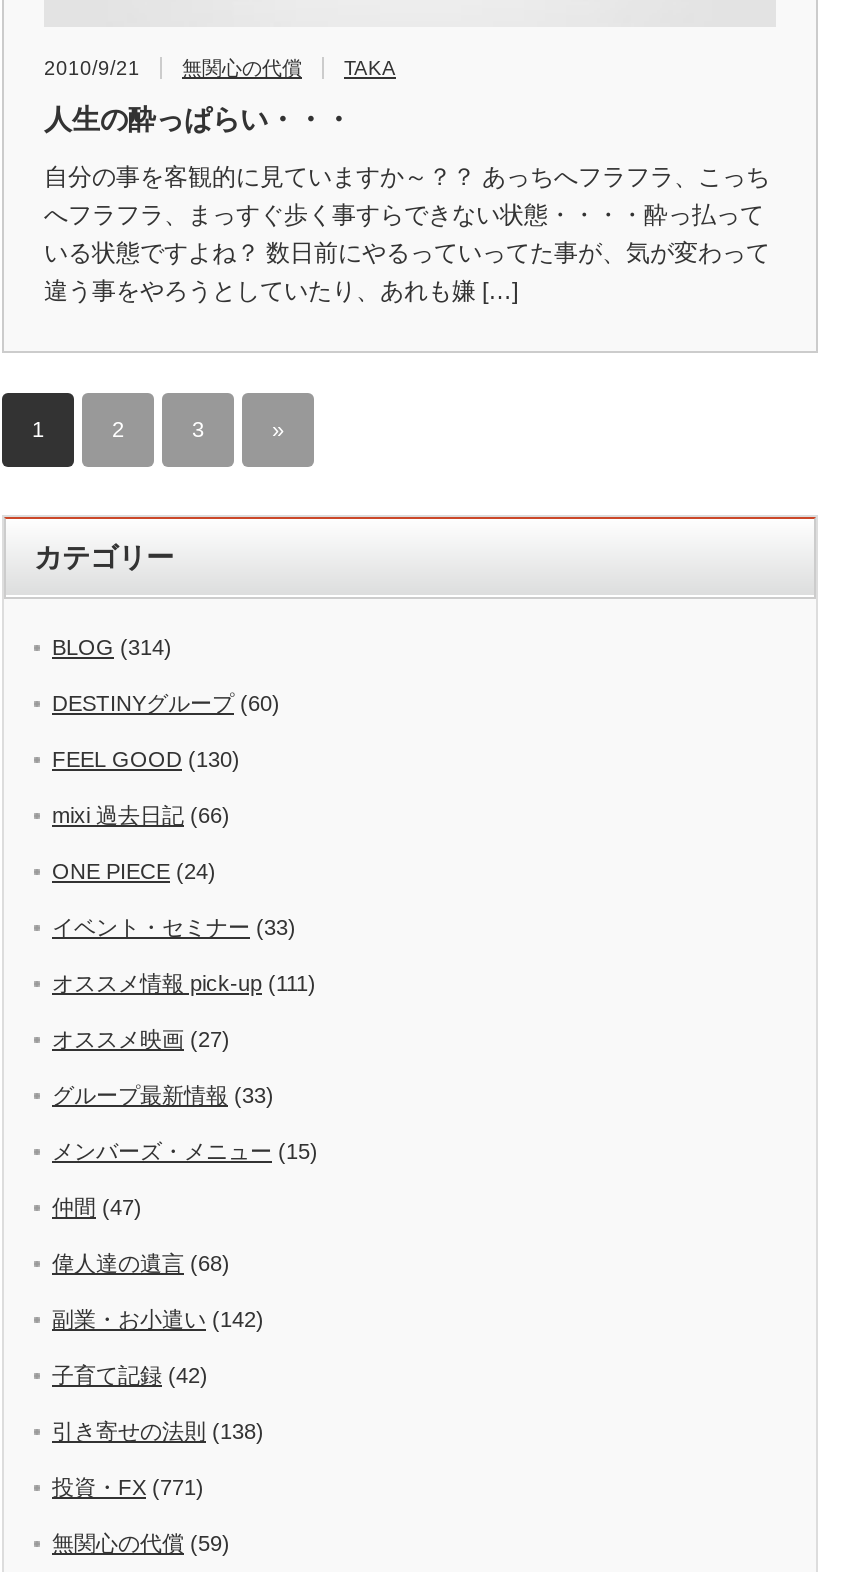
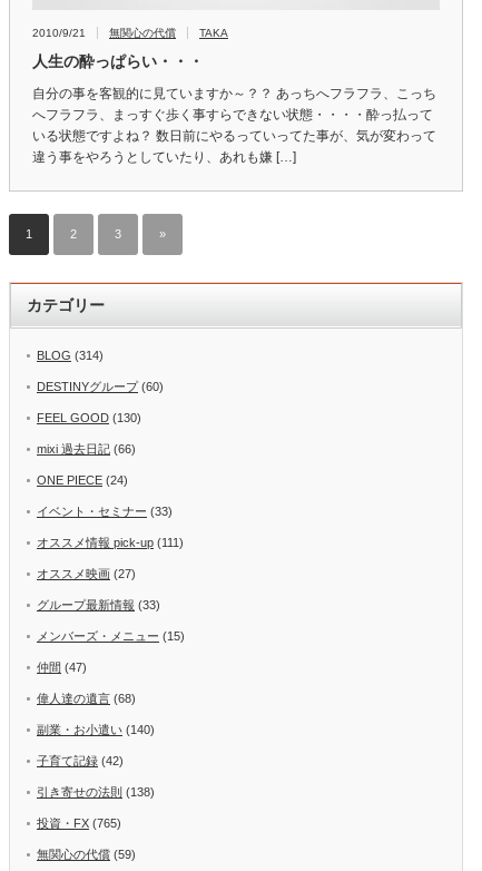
- 副業・お小遣い(142)
+ 副業・お小遣い(140)

- 投資・FX (771)
+ 投資・FX (765)
